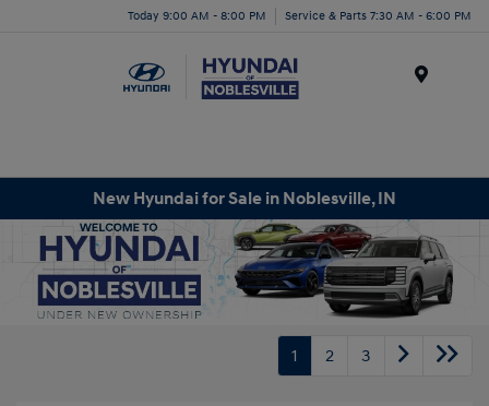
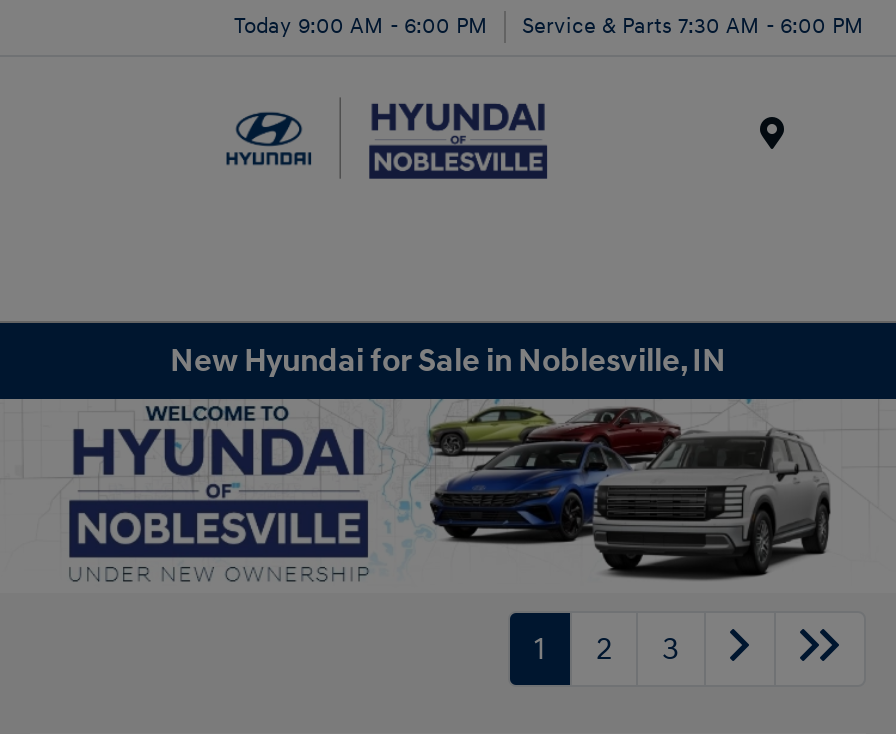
- Today 9:00 AM - 8:00 PM Service & Parts 7:30 AM - 6:00 PM
+ Today 9:00 AM - 6:00 PM Service & Parts 7:30 AM - 6:00 PM
